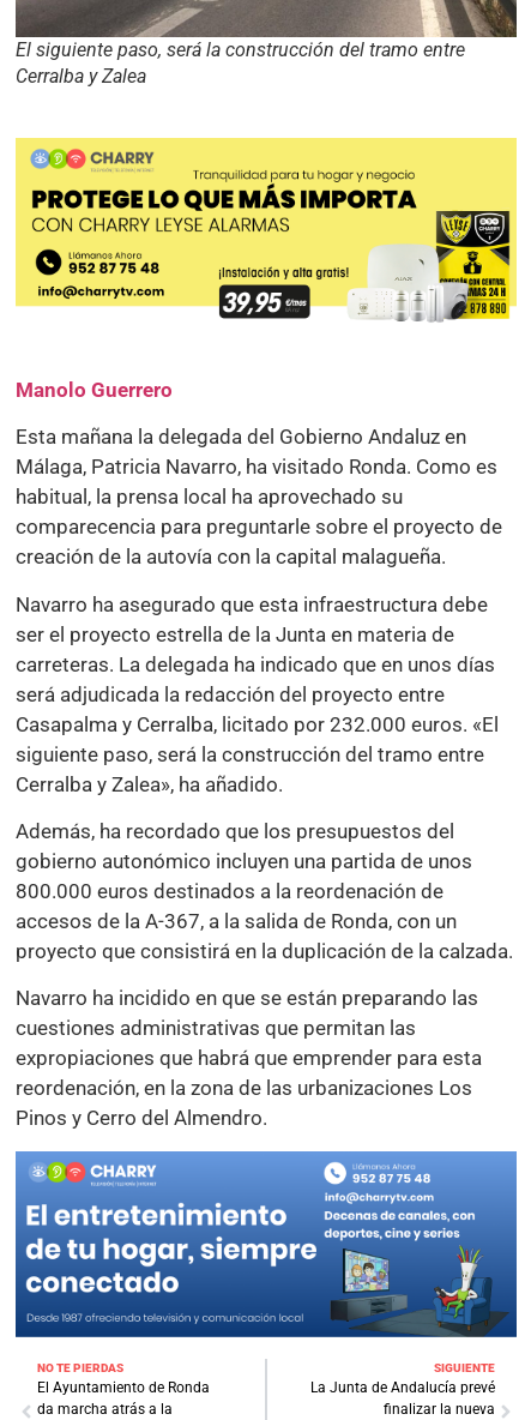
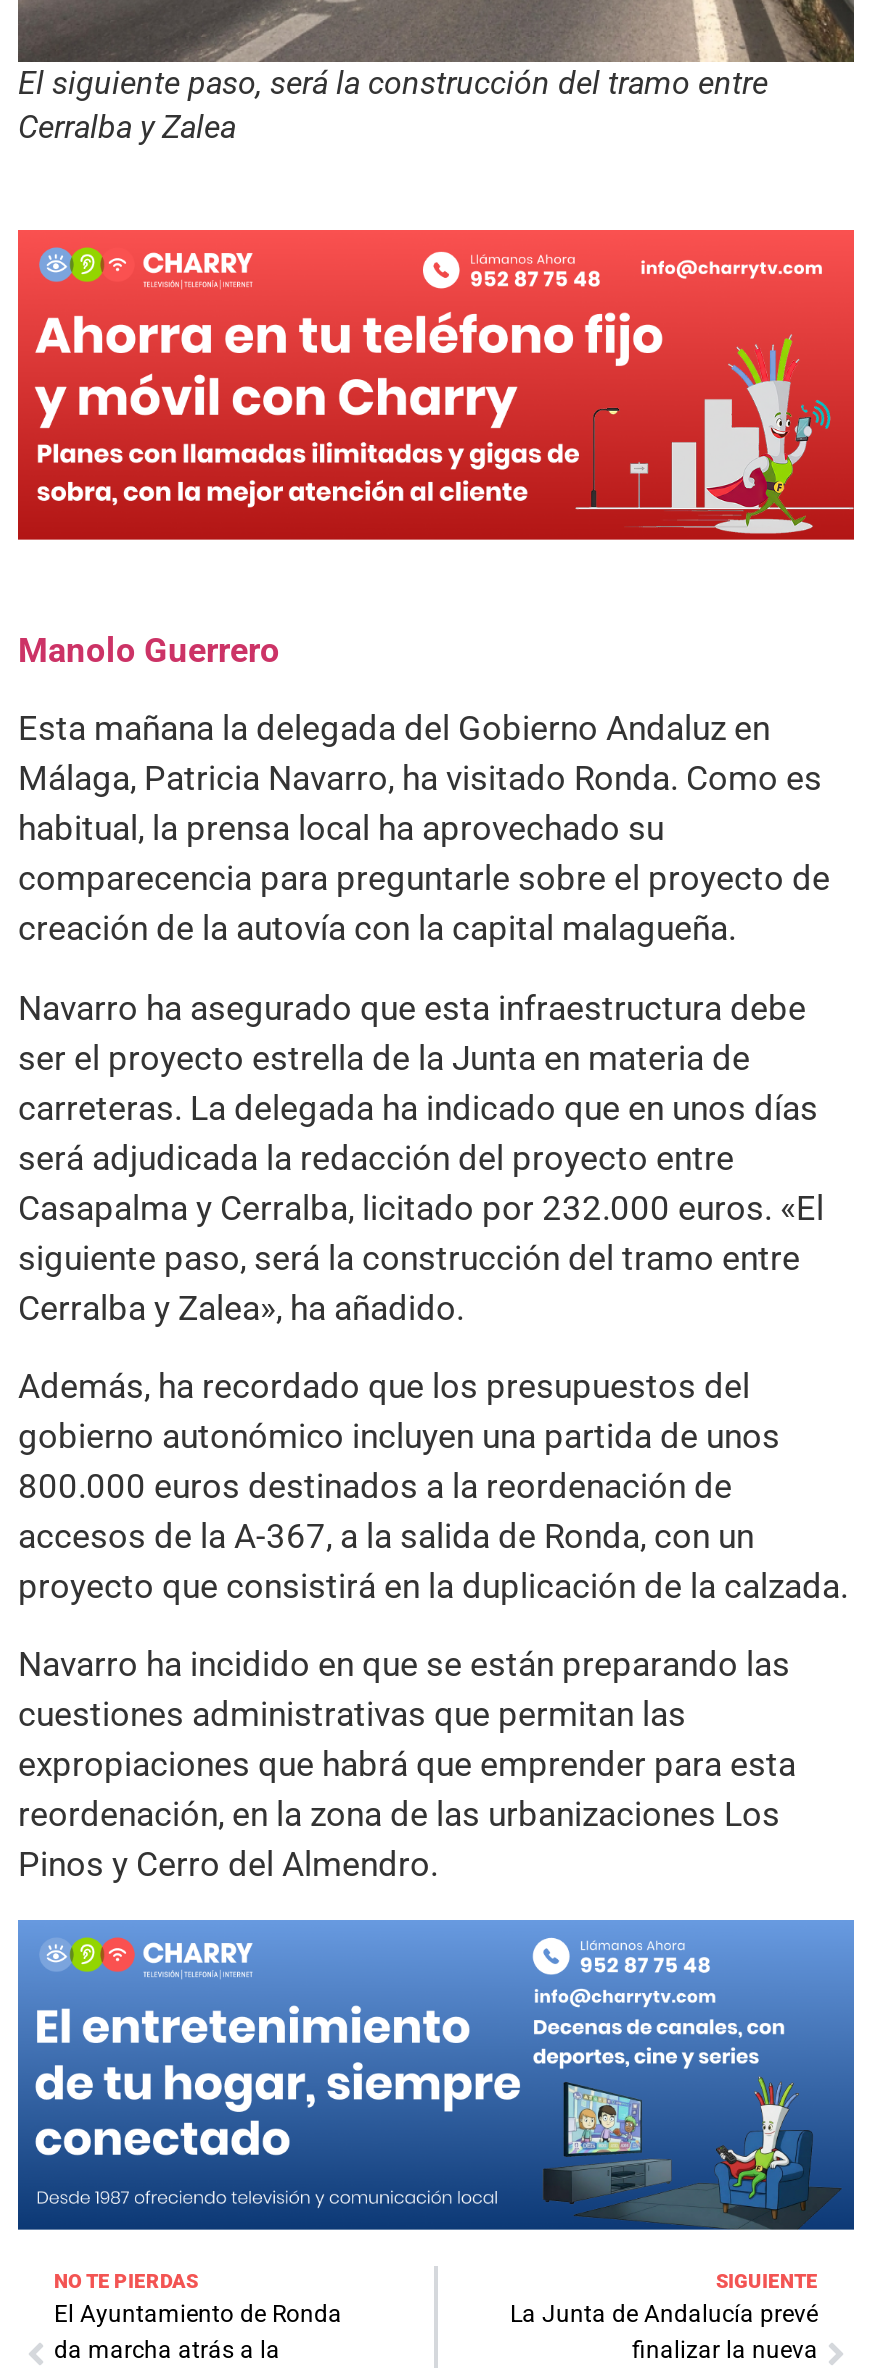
- [image]
+ [image]
